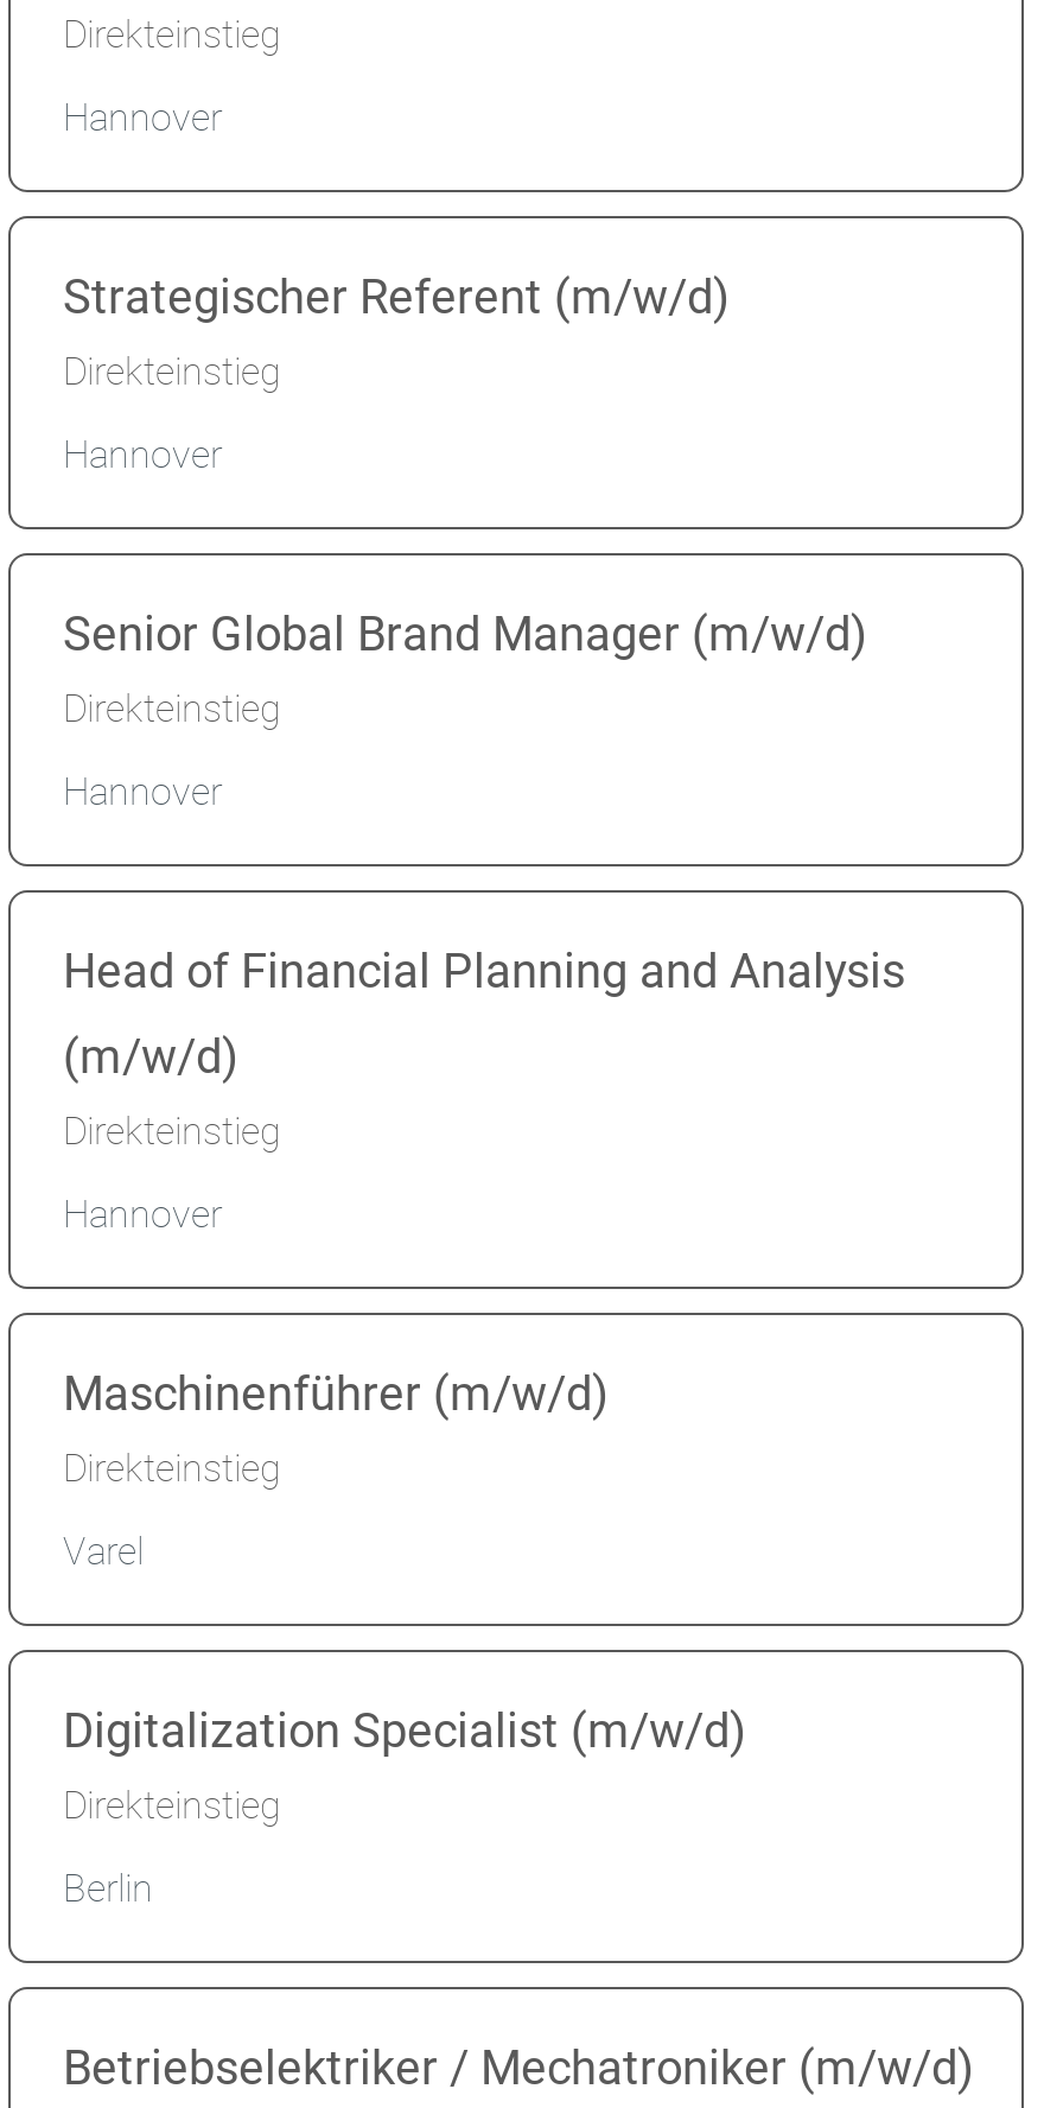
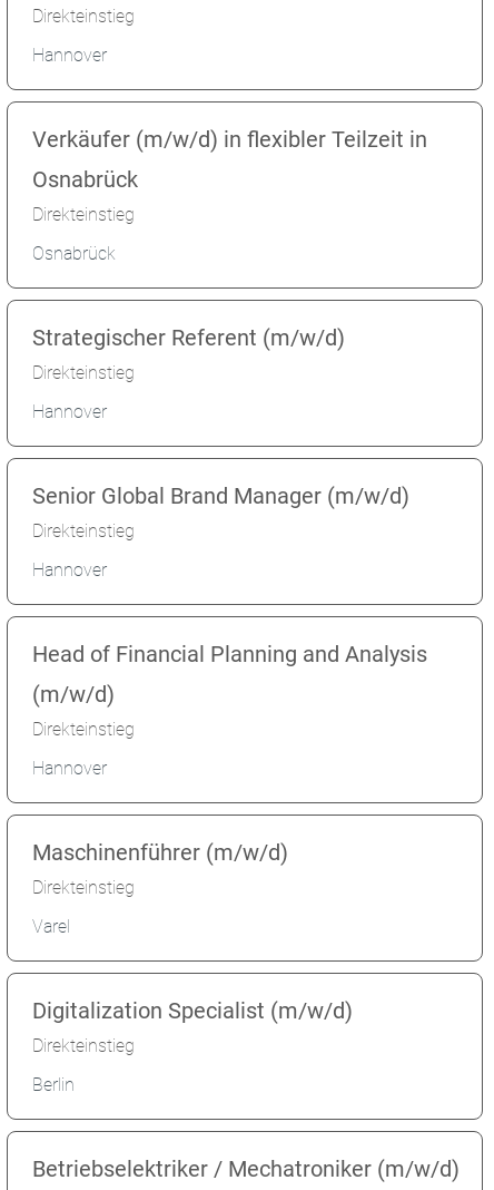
+ Verkäufer (m/w/d) in flexibler Teilzeit in
+ Osnabrück
+ Direkteinstieg
+ Osnabrück
